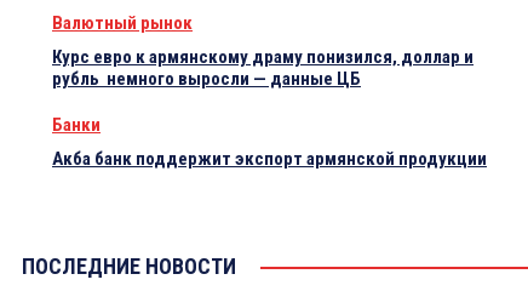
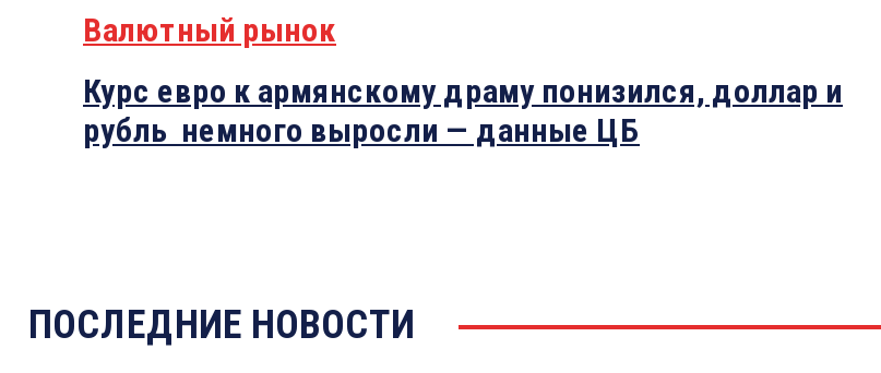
- Банки
- Акба банк поддержит экспорт армянской продукции
